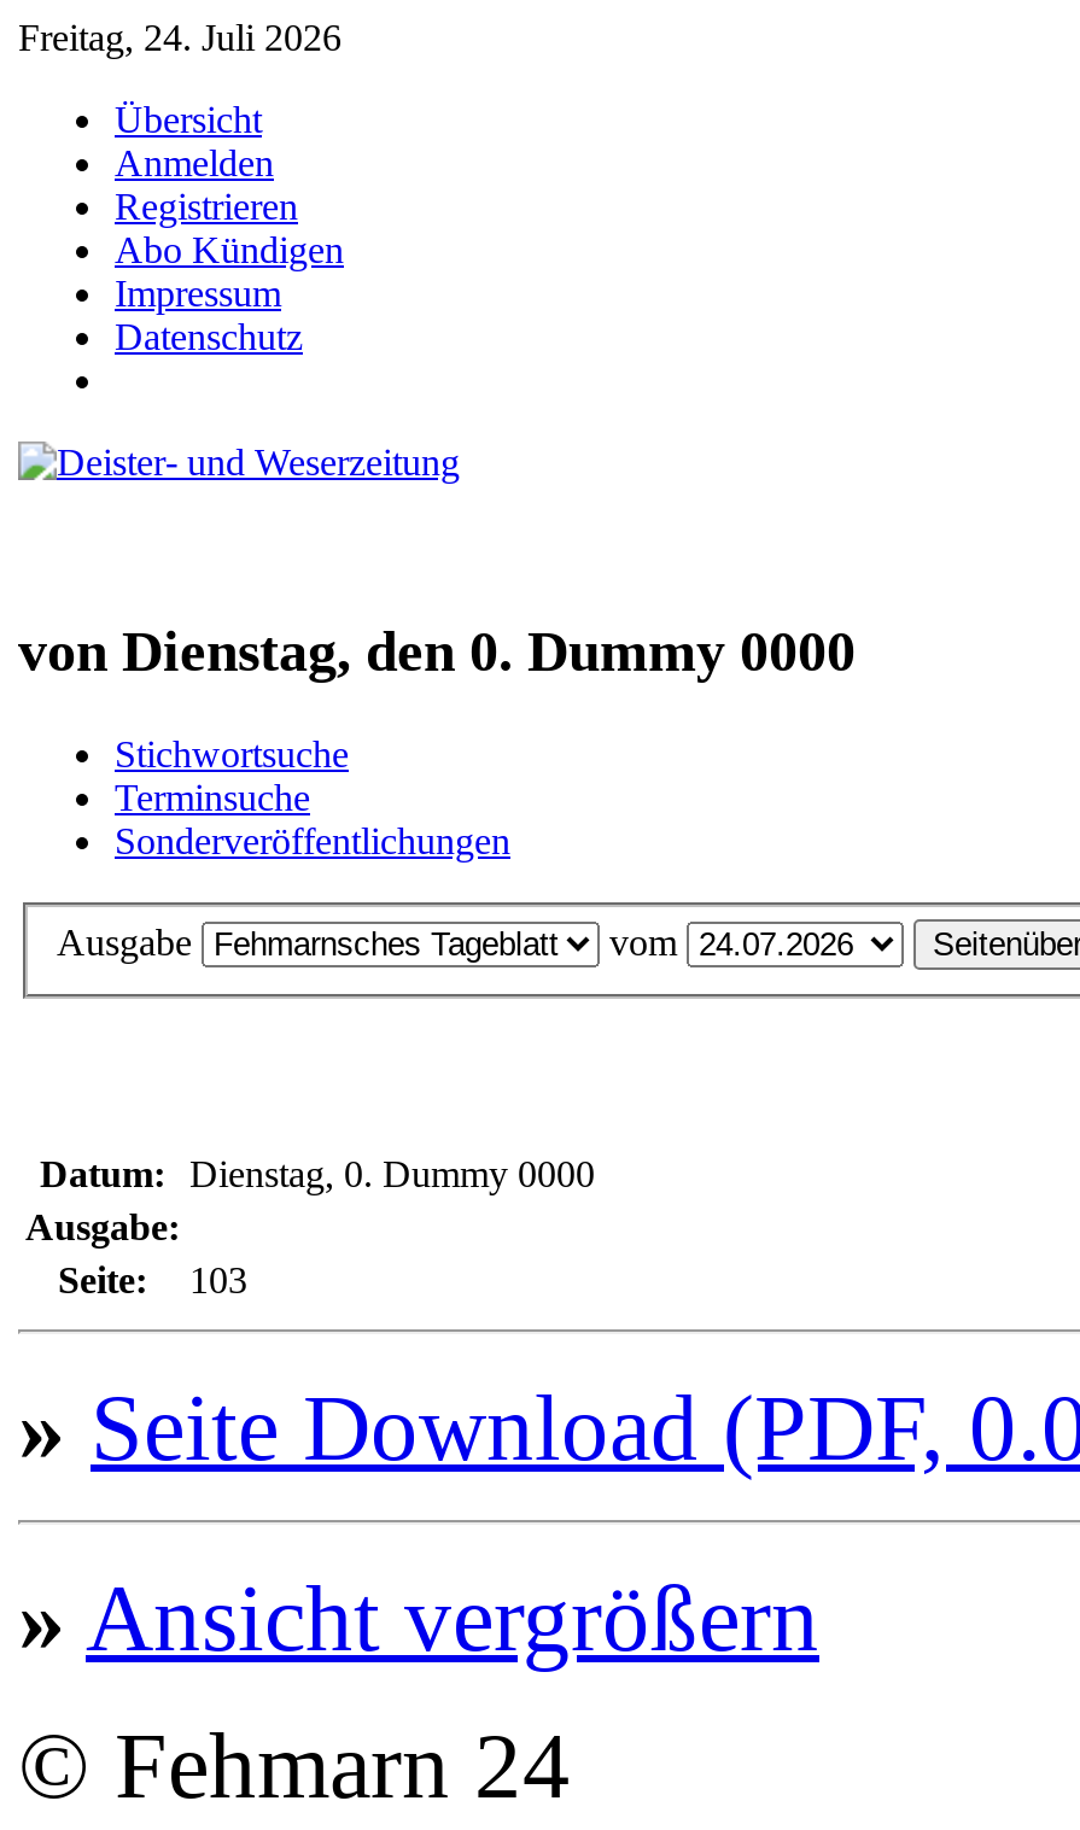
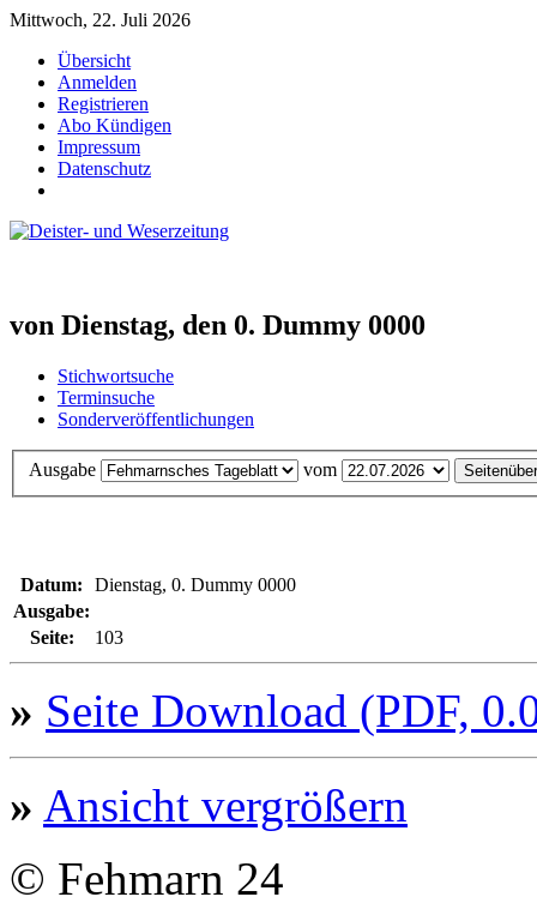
- Freitag, 24. Juli 2026
+ Mittwoch, 22. Juli 2026
